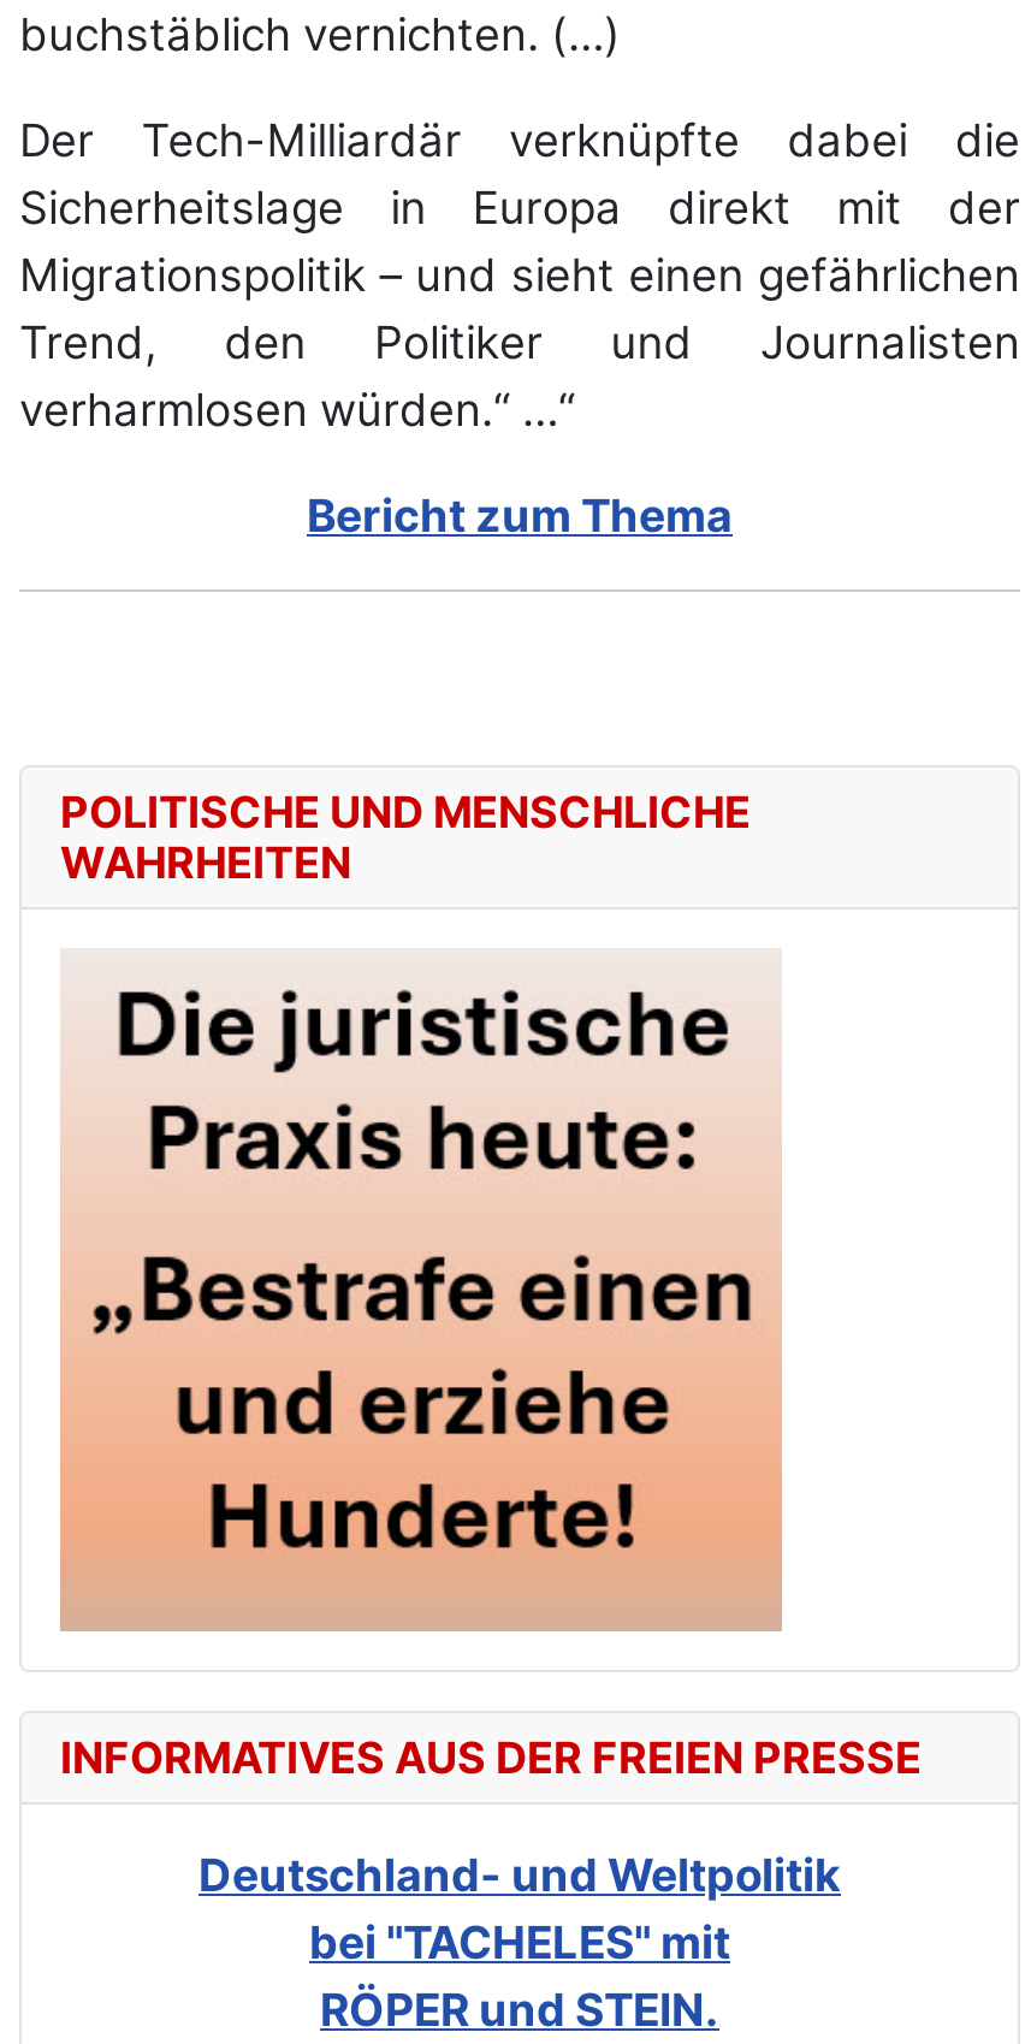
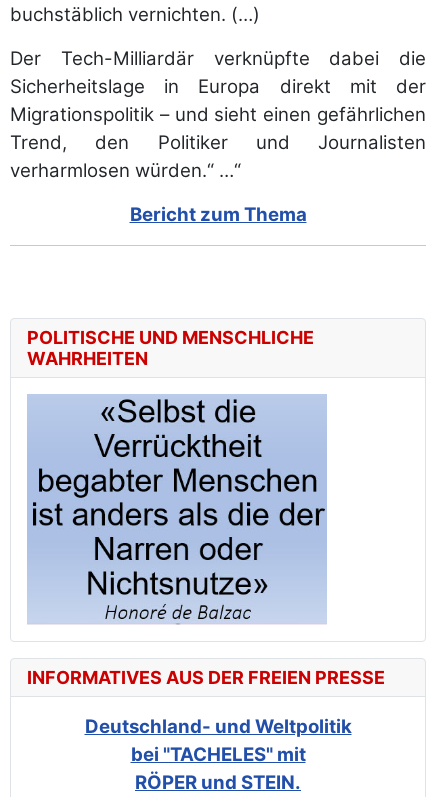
- [image]
+ [image]
